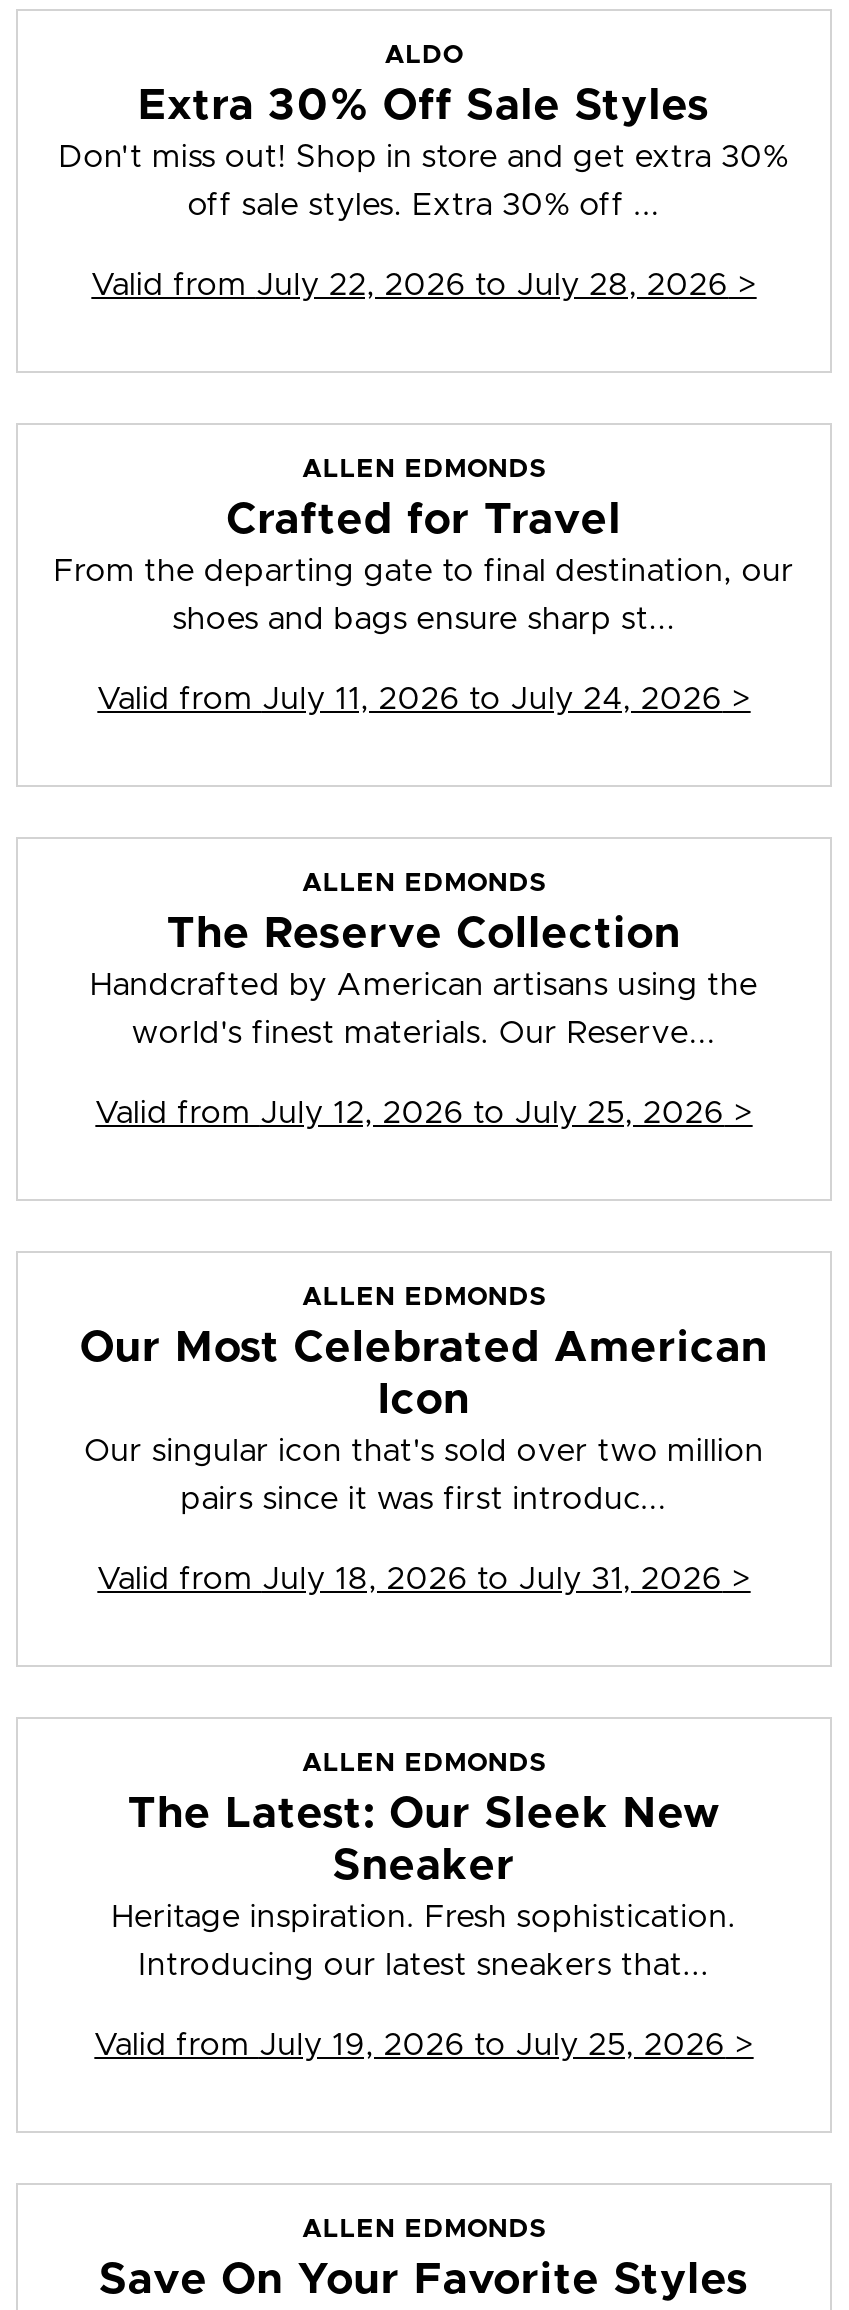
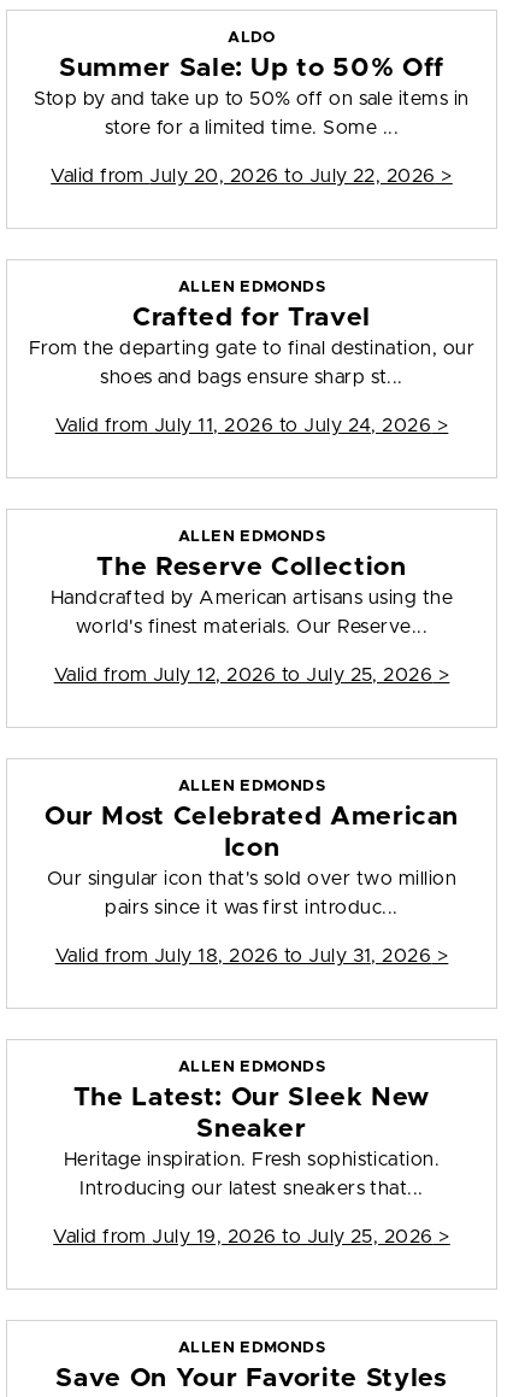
- Extra 30% Off Sale Styles
- Don't miss out! Shop in store and get extra 30%
+ Summer Sale: Up to 50% Off
+ Stop by and take up to 50% off on sale items in

- off sale styles. Extra 30% off ...
+ store for a limited time. Some ...

- Valid from July 22, 2026 to July 28, 2026 >
+ Valid from July 20, 2026 to July 22, 2026 >
